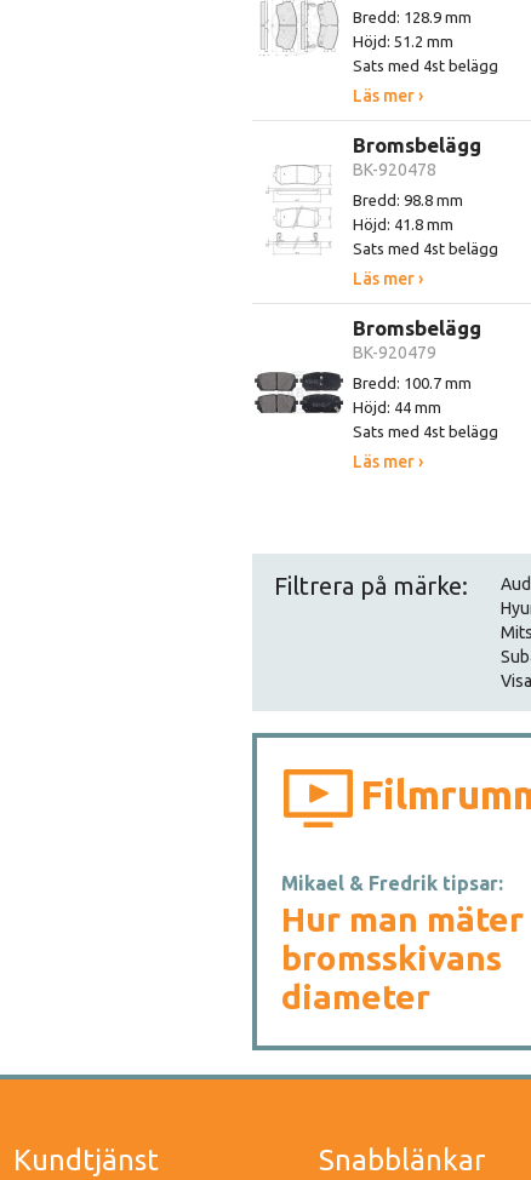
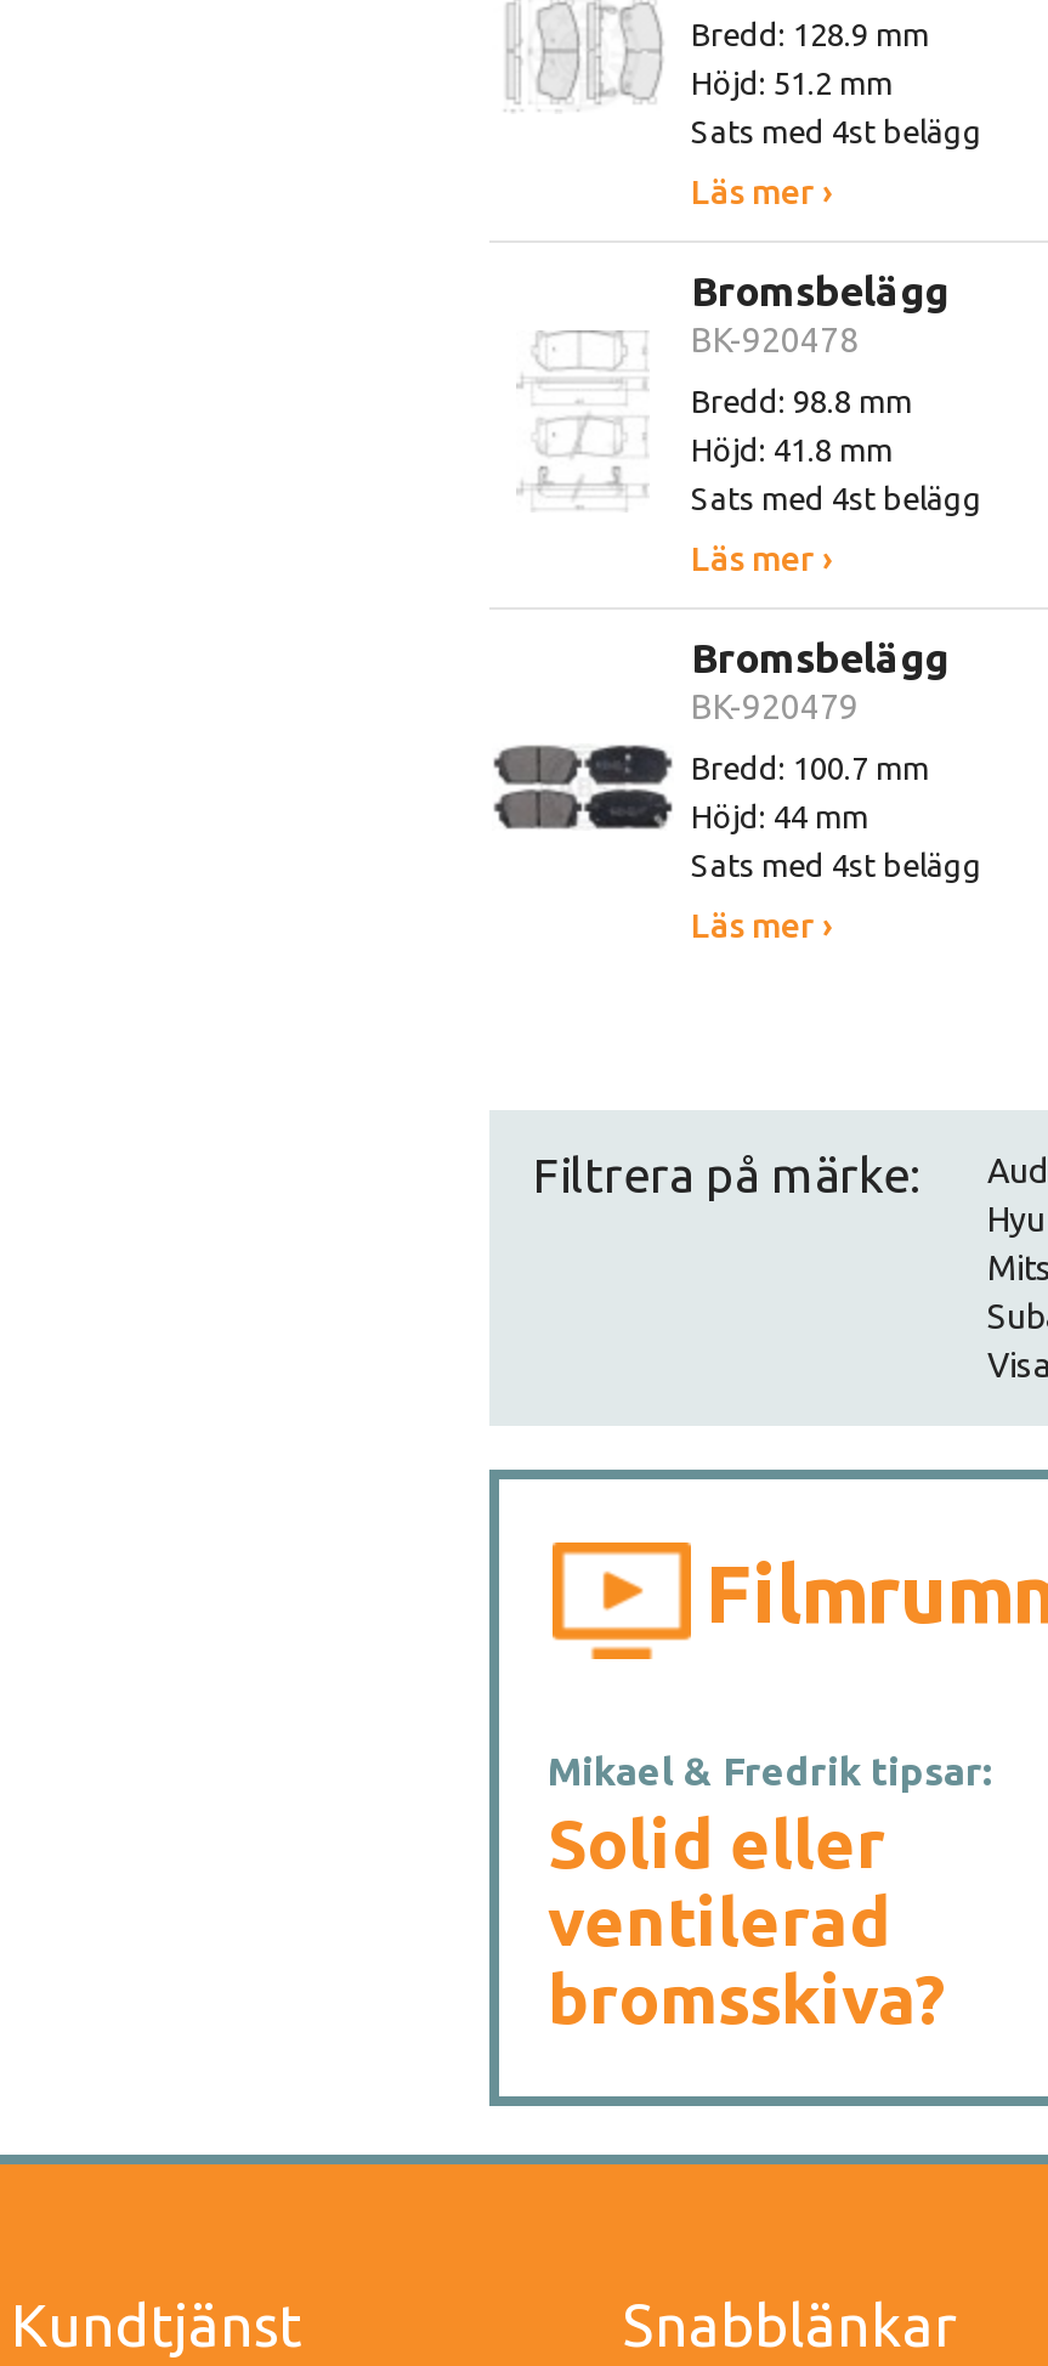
- Hur man mäter
- bromsskivans
- diameter
+ Solid eller
+ ventilerad
+ bromsskiva?
